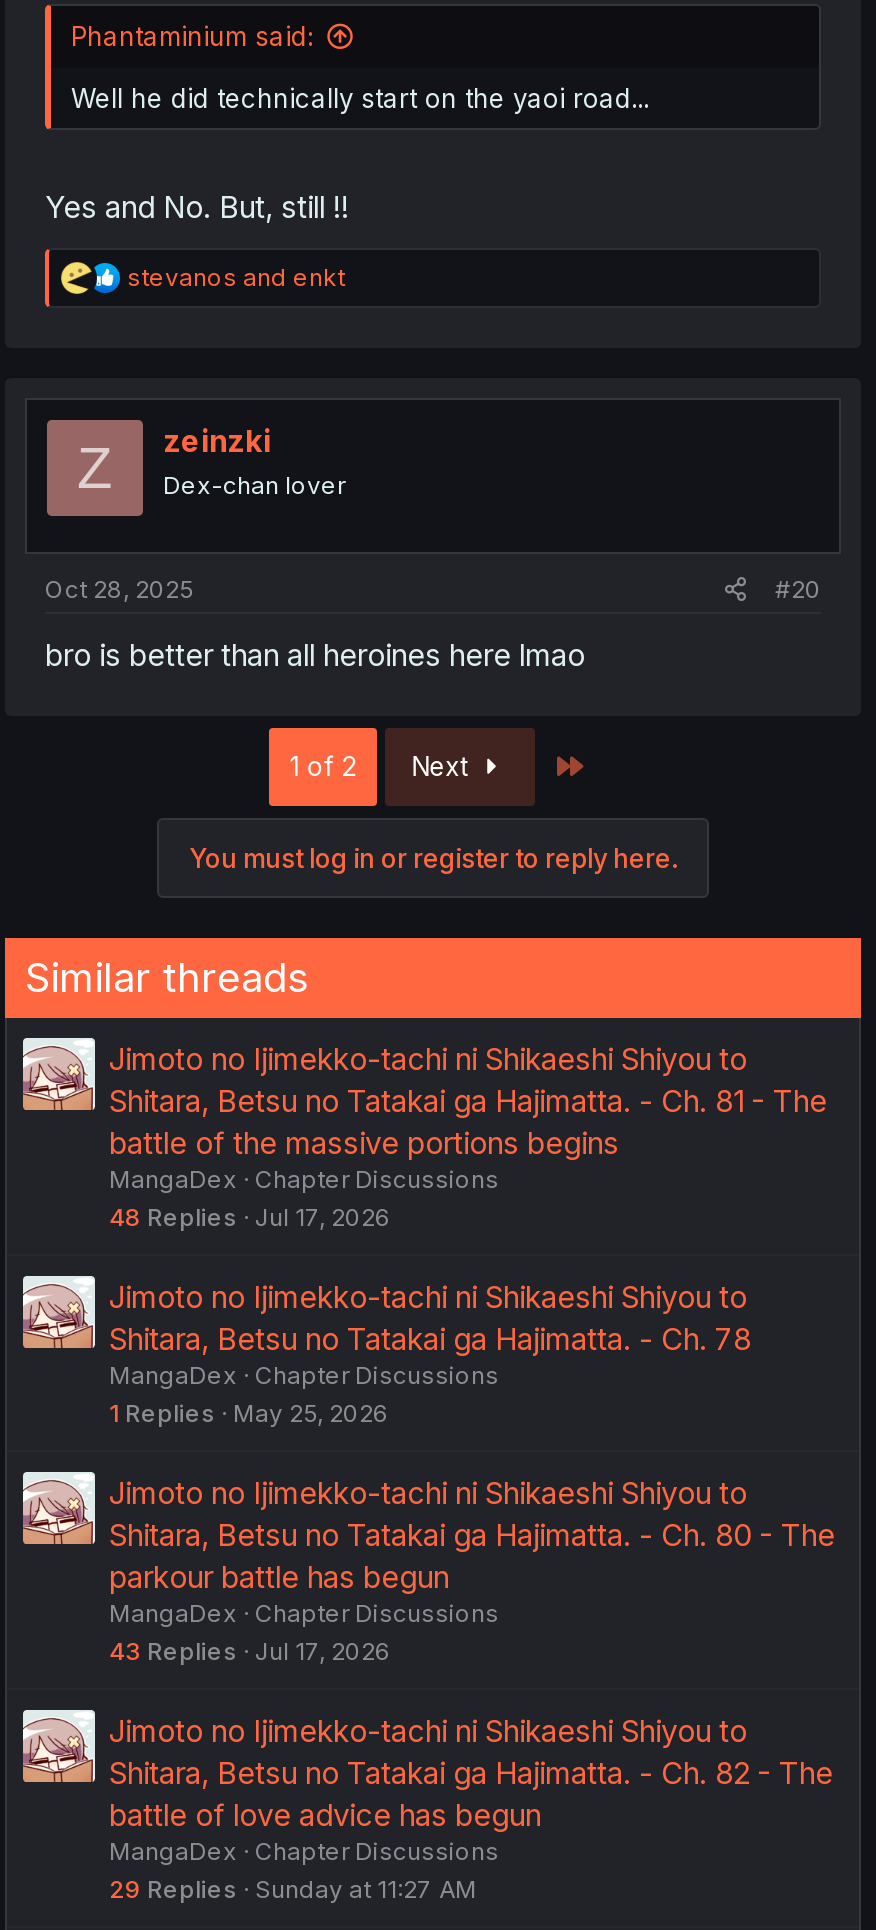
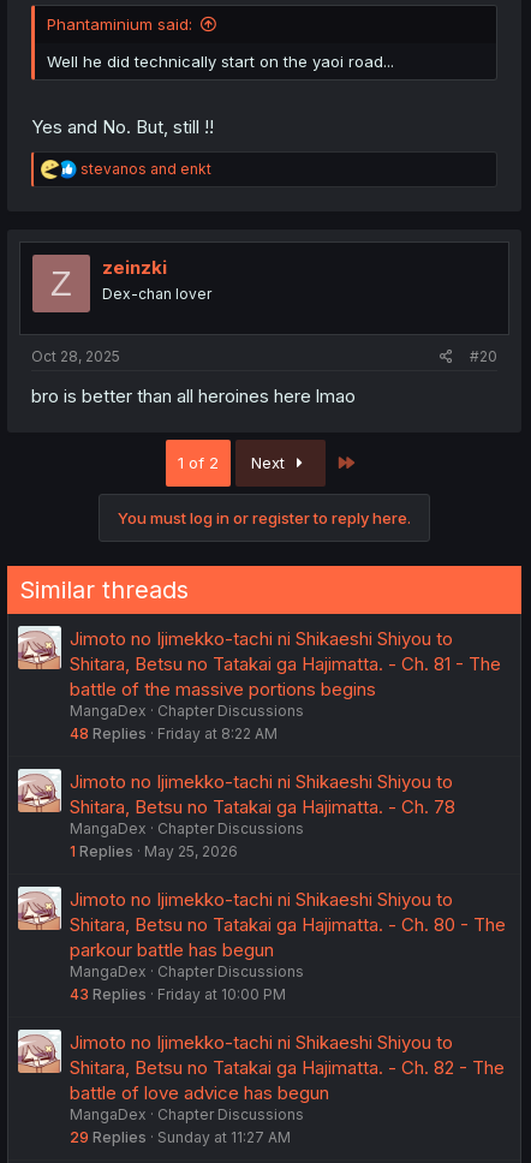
- 48 Replies Jul 17, 2026
+ 48 Replies Friday at 8:22 AM

- 43 Replies Jul 17, 2026
+ 43 Replies Friday at 10:00 PM
